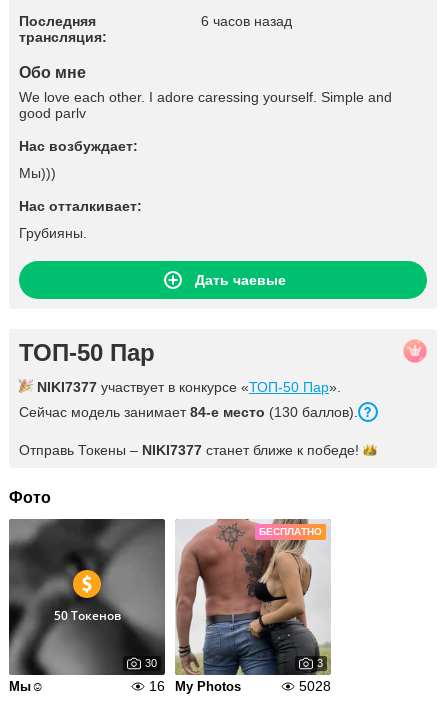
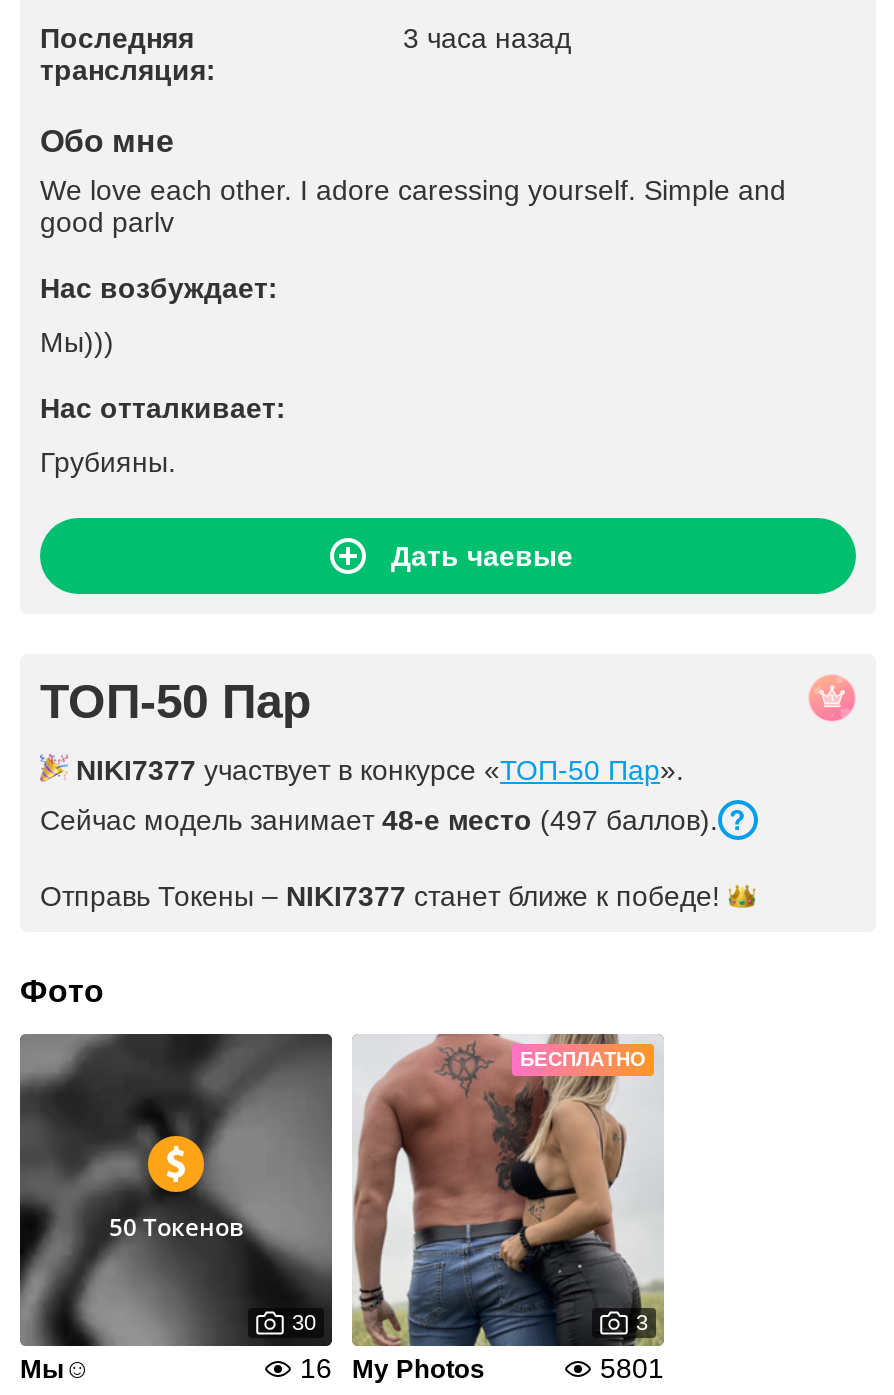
- 6 часов назад
+ 3 часа назад

- Сейчас модель занимает 84-е место (130 баллов).
+ Сейчас модель занимает 48-е место (497 баллов).

- 5028
+ 5801
